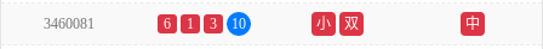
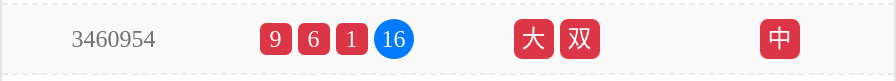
- 3460081
+ 3460954
+ 9

- 3
- 10
- 小
+ 16
+ 大
